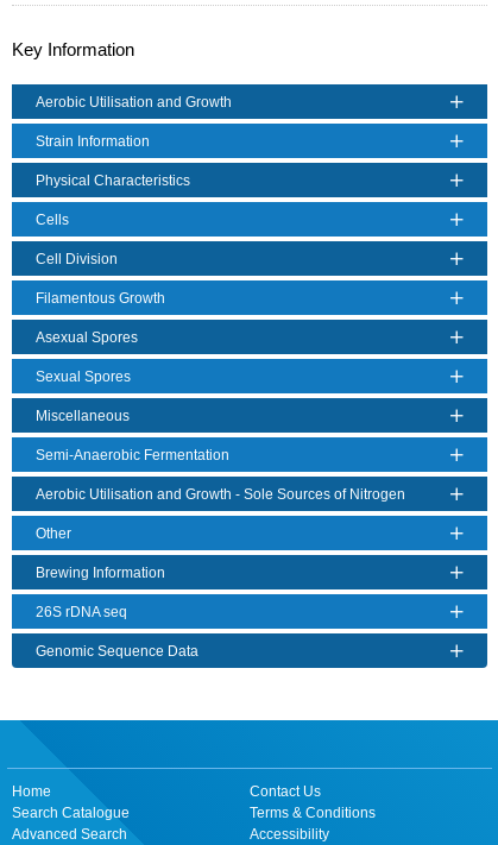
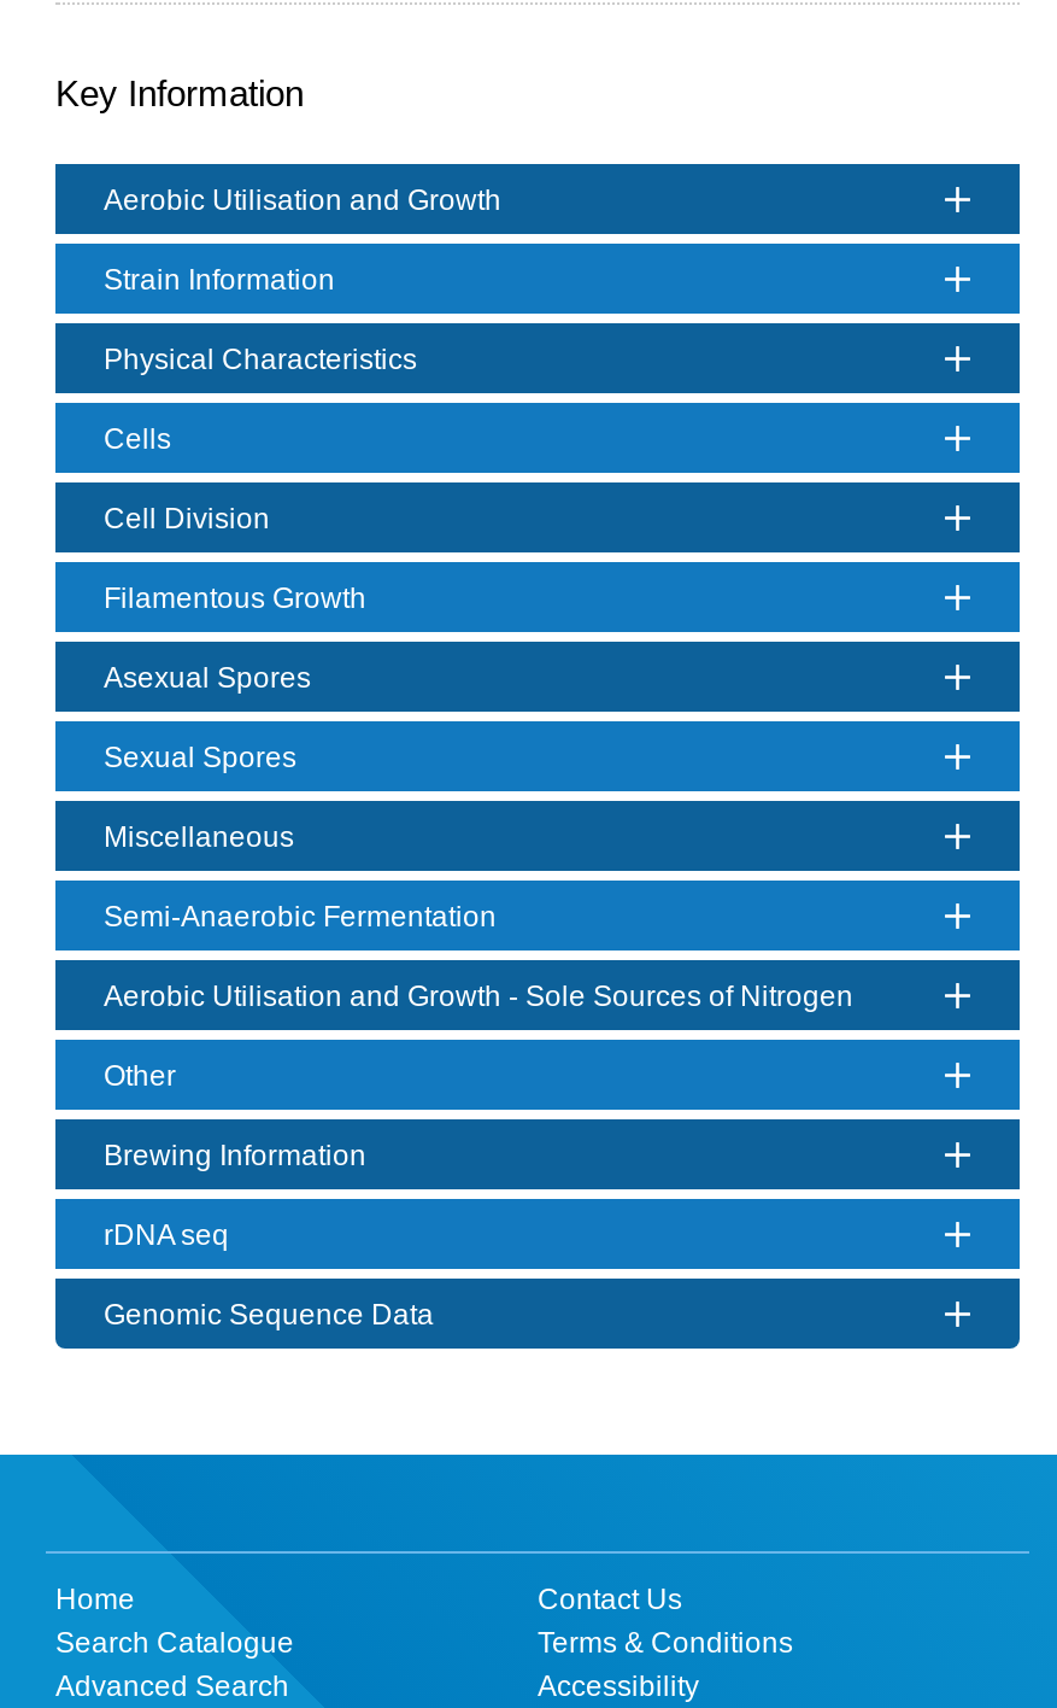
- 26S rDNA seq
+ rDNA seq
